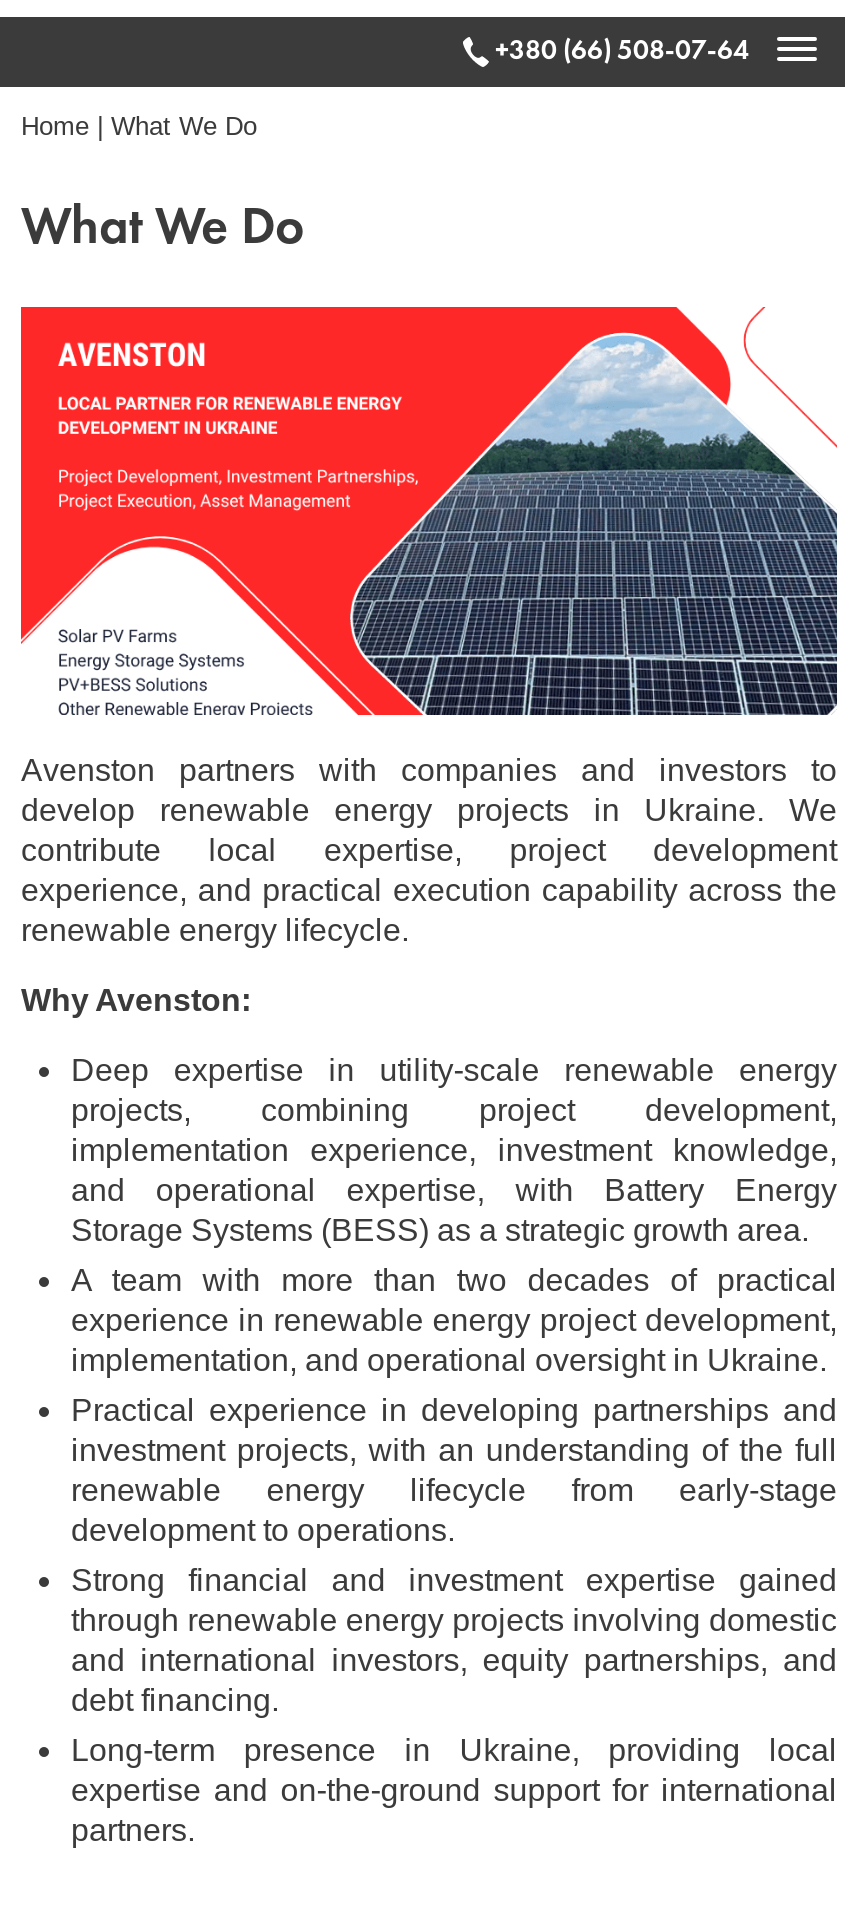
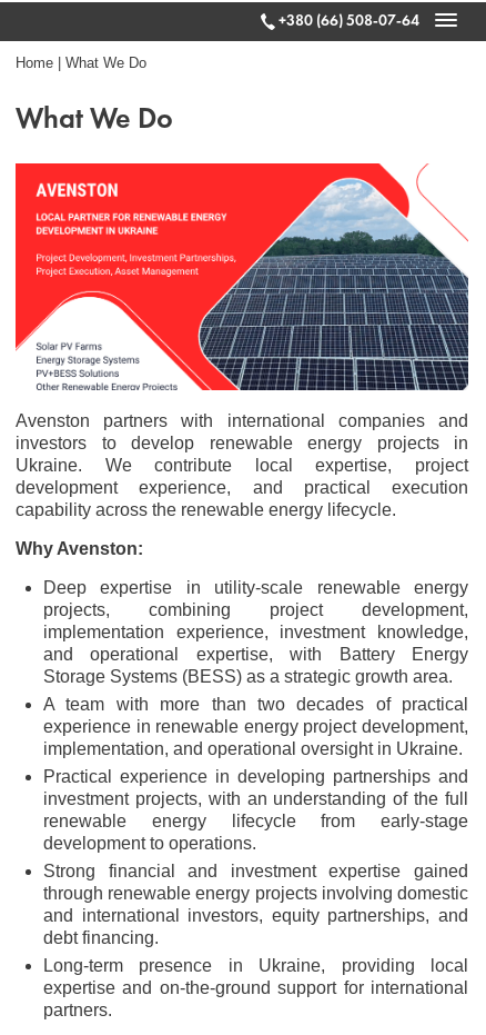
- Avenston partners with companies and investors to
- develop renewable energy projects in Ukraine. We
- contribute local expertise, project development
- experience, and practical execution capability across the
- renewable energy lifecycle.
+ Avenston partners with international companies and
+ investors to develop renewable energy projects in
+ Ukraine. We contribute local expertise, project
+ development experience, and practical execution
+ capability across the renewable energy lifecycle.
